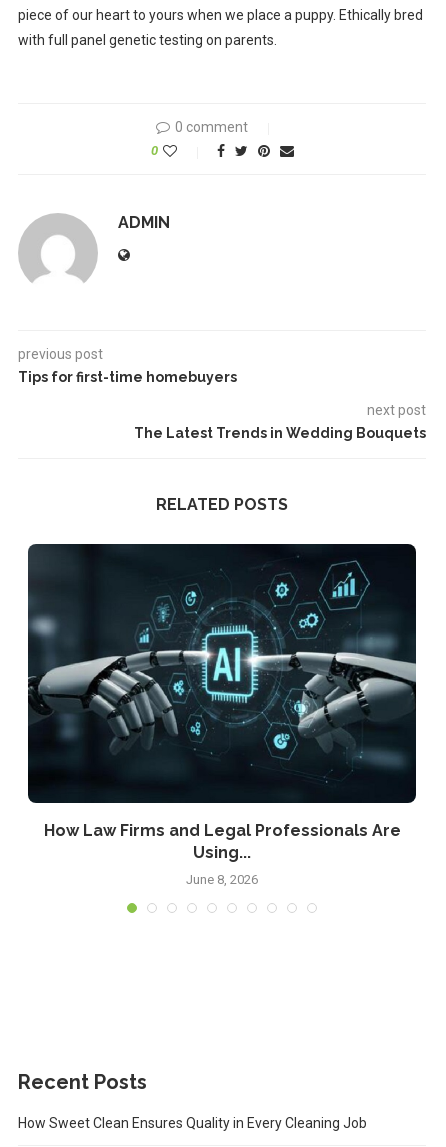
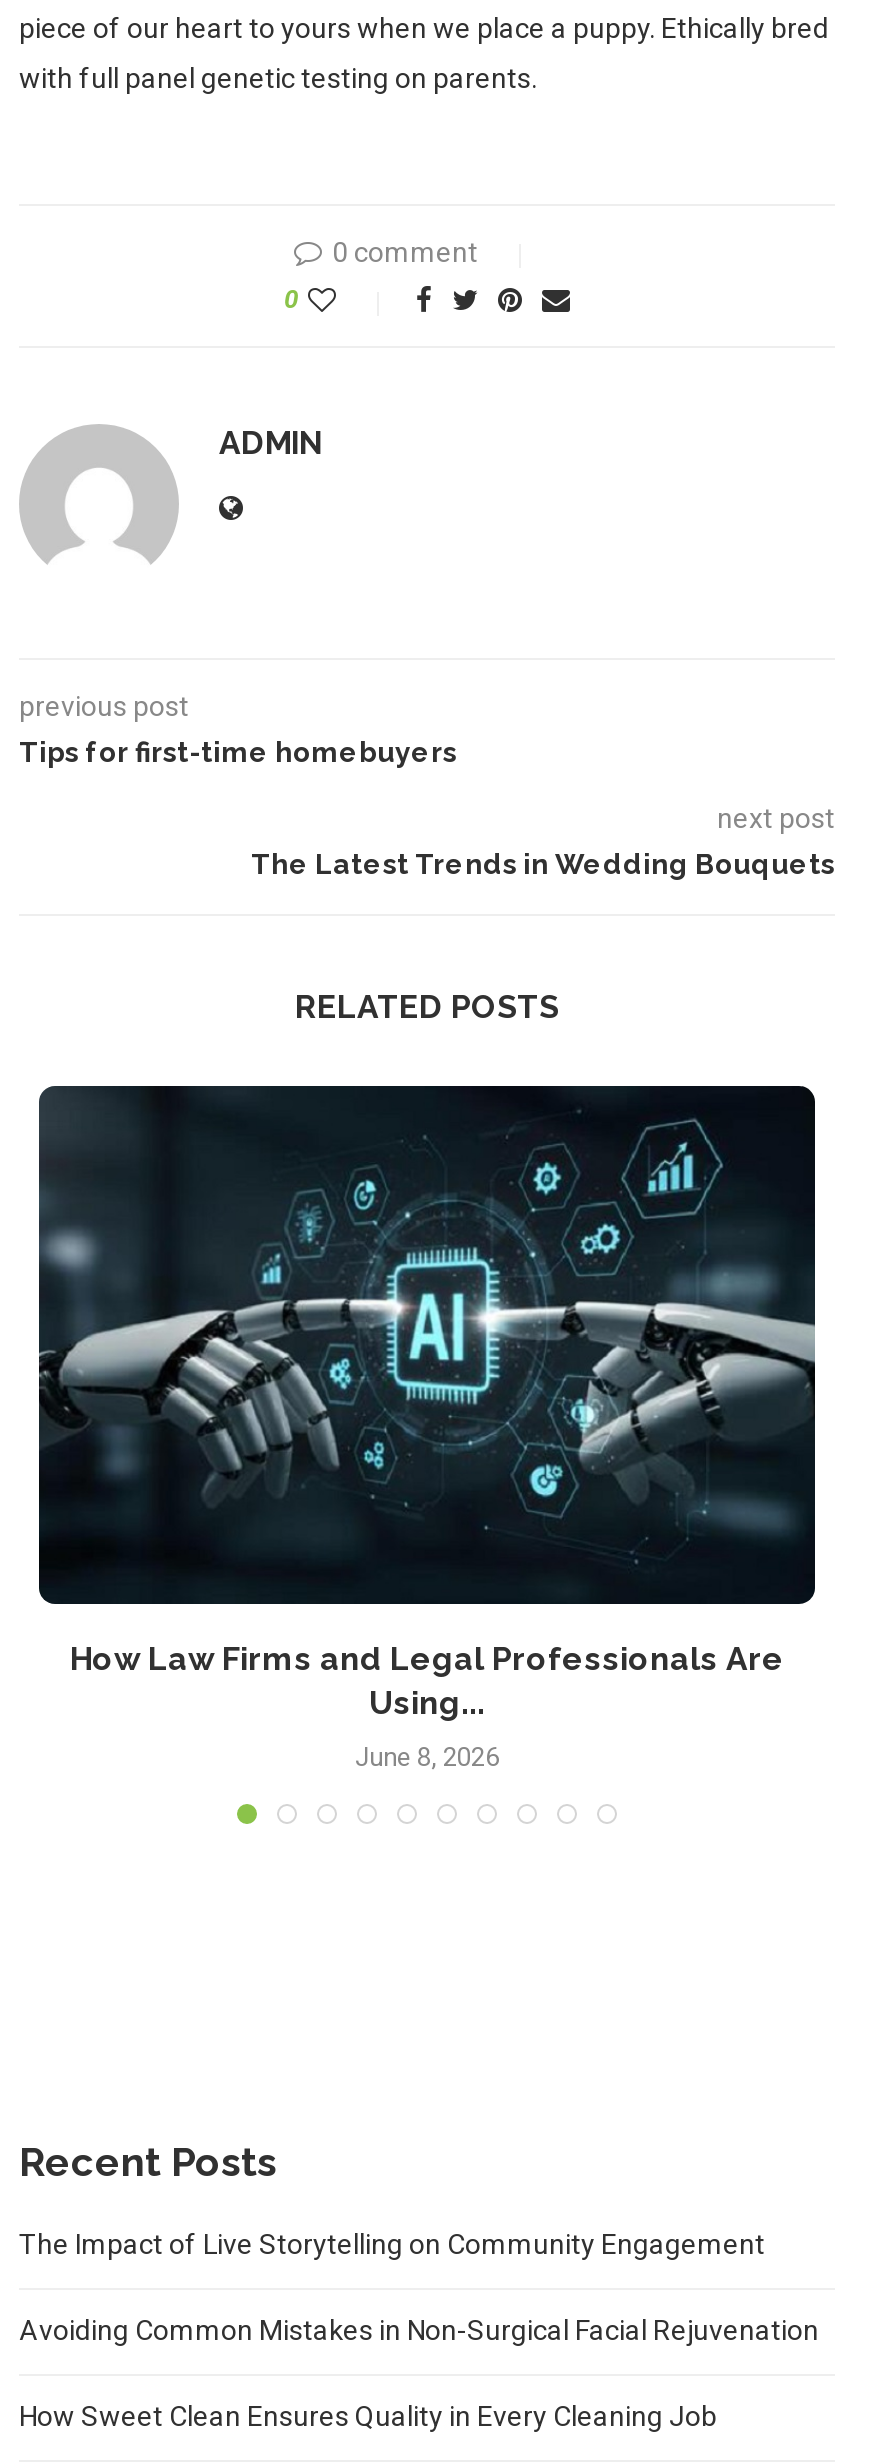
+ The Impact of Live Storytelling on Community Engagement
+ Avoiding Common Mistakes in Non-Surgical Facial Rejuvenation
